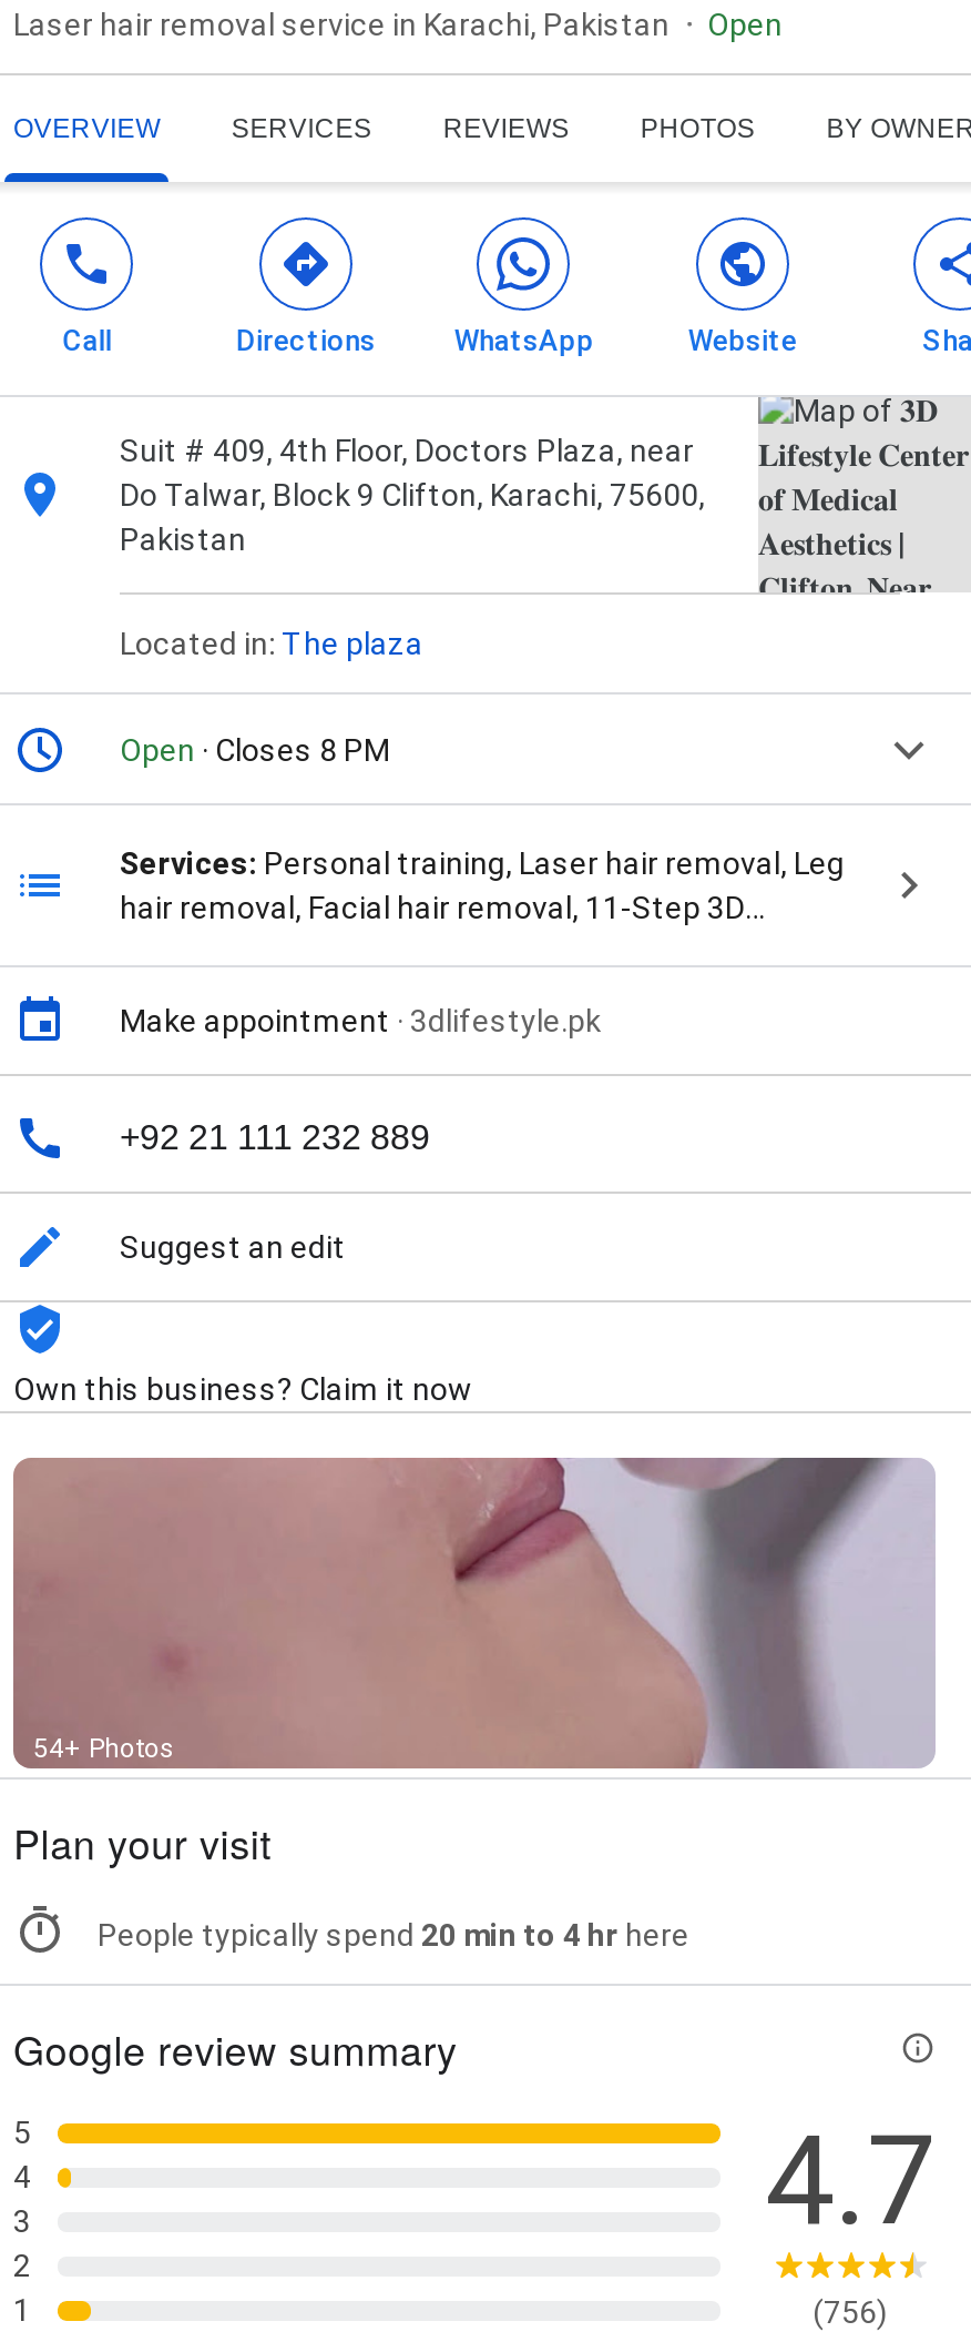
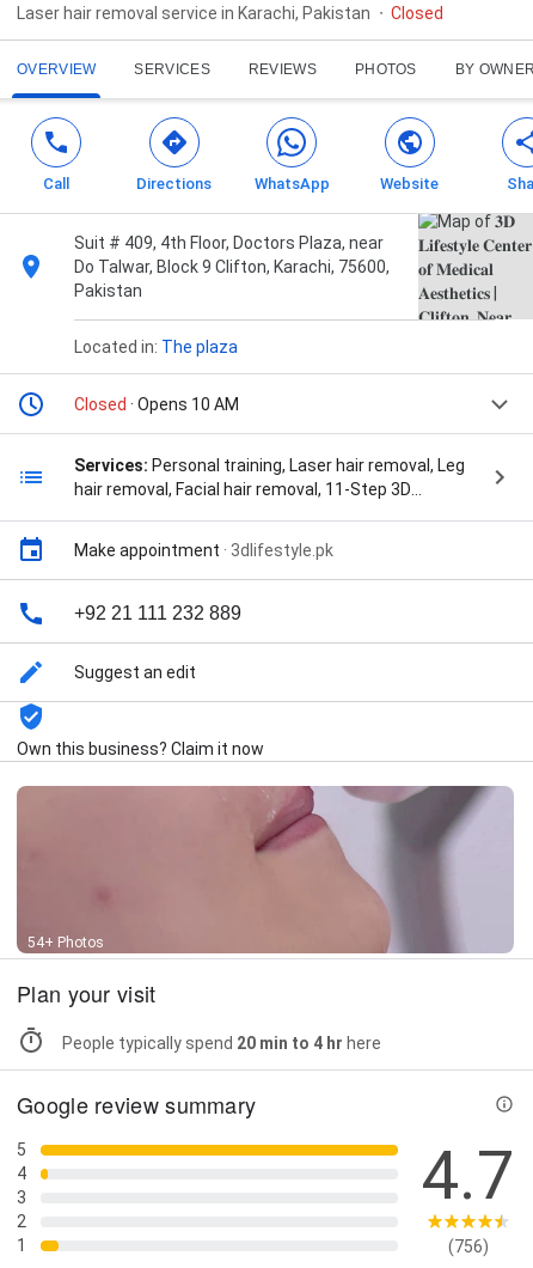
- Open
+ Closed

- Open · Closes 8 PM
+ Closed · Opens 10 AM
